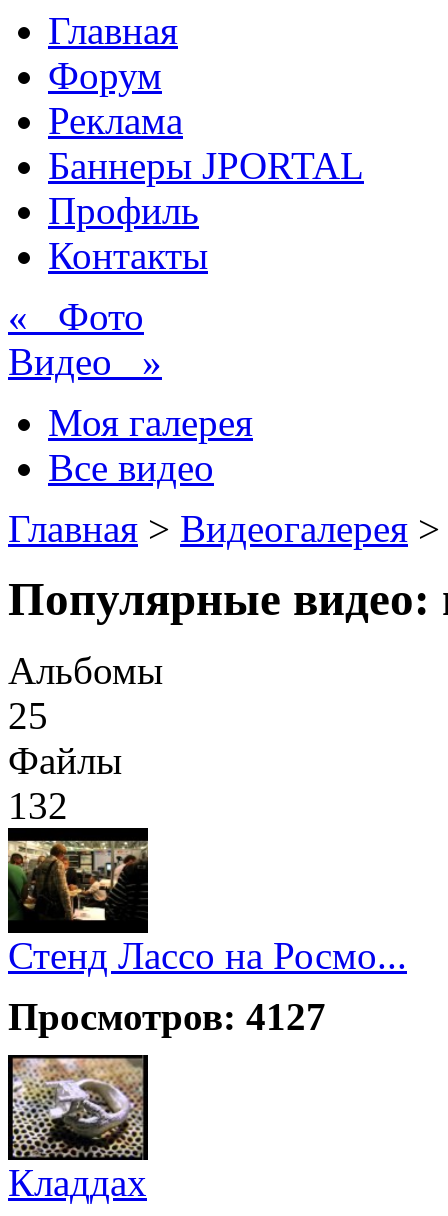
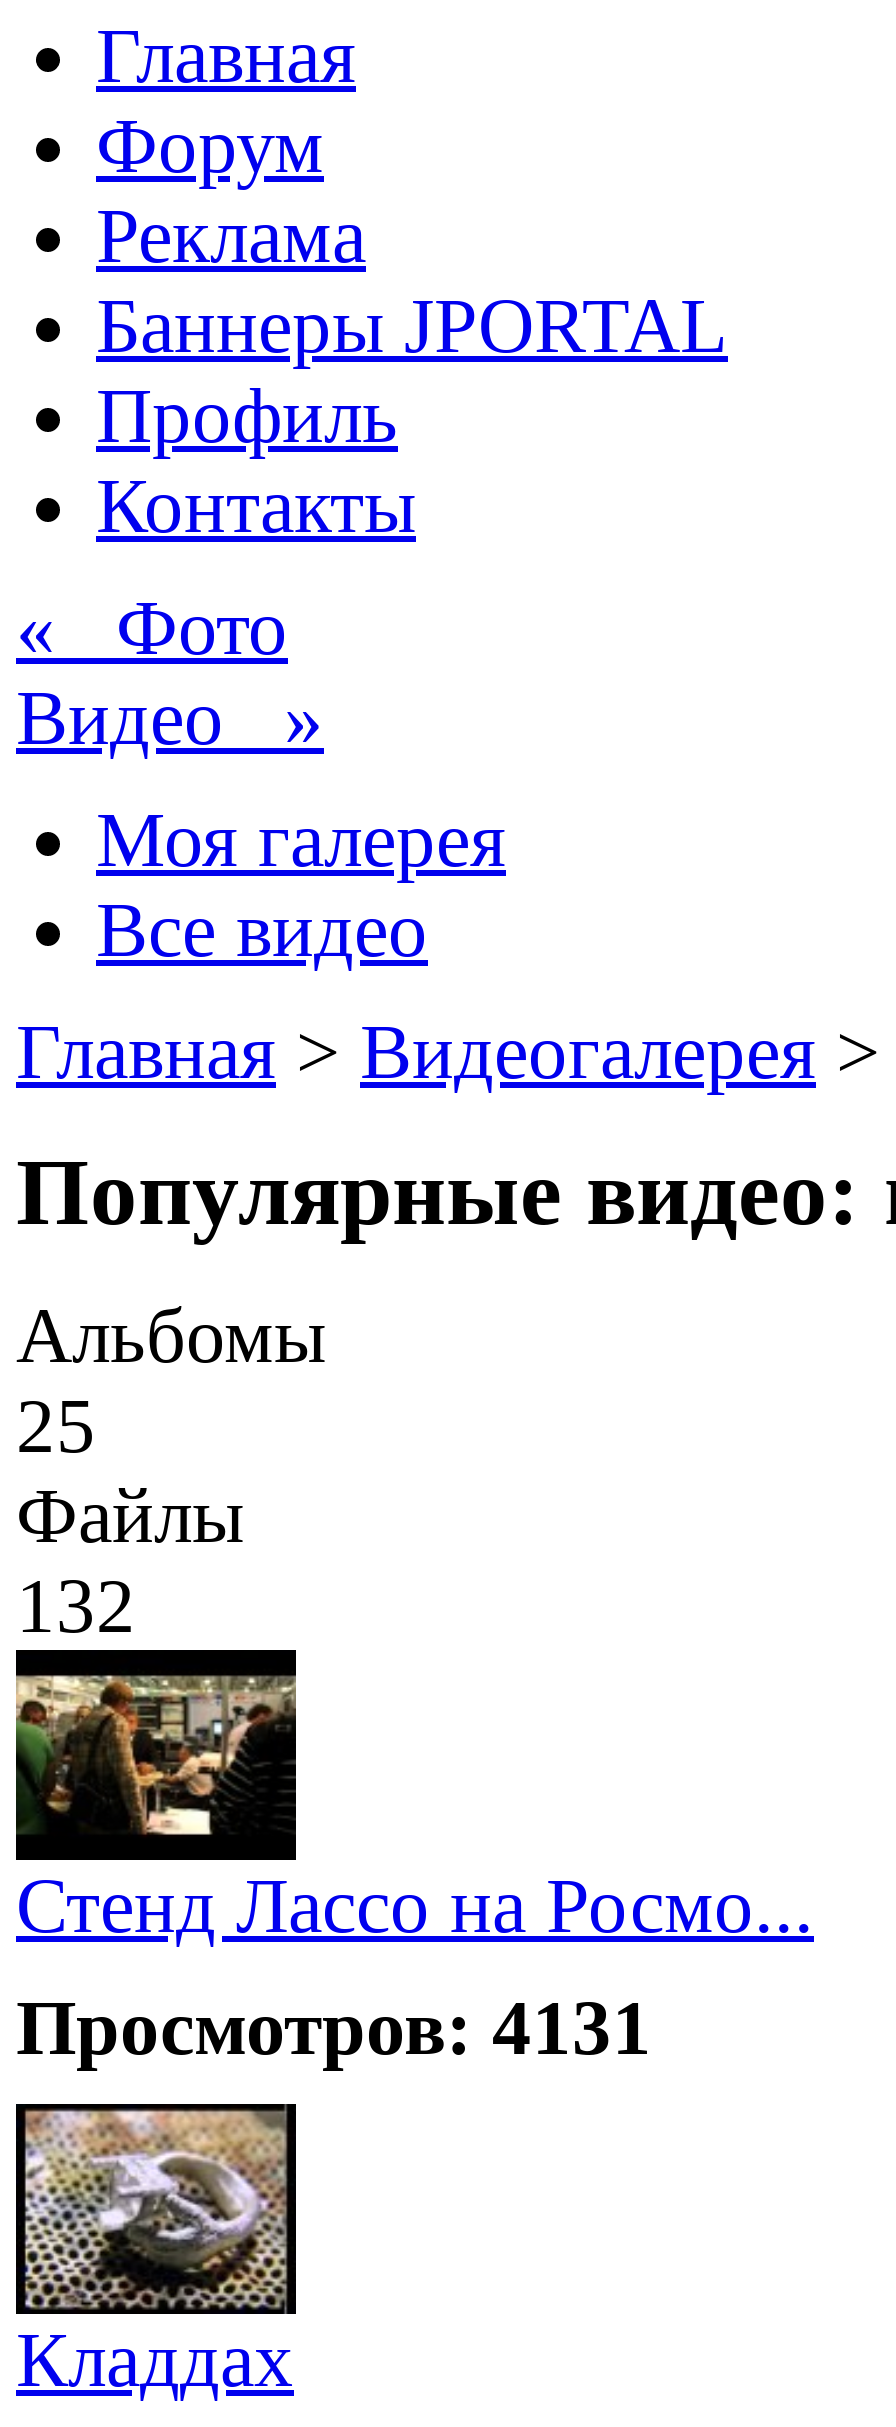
- Просмотров: 4127
+ Просмотров: 4131
